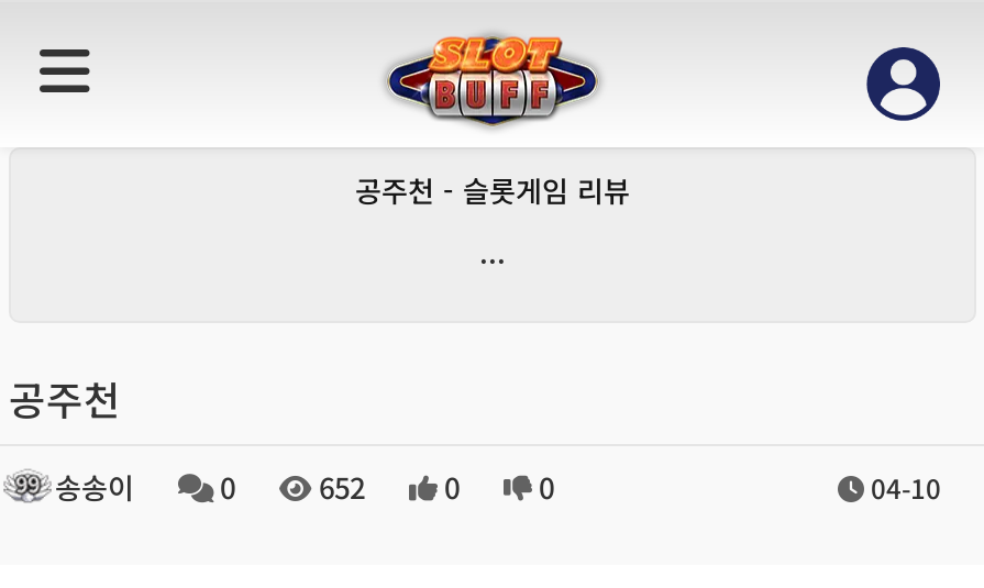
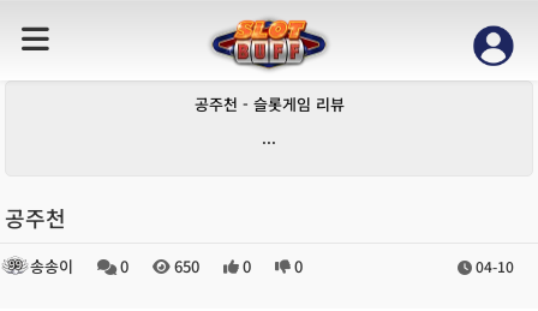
- 송송이 0 652 0 0
+ 송송이 0 650 0 0
